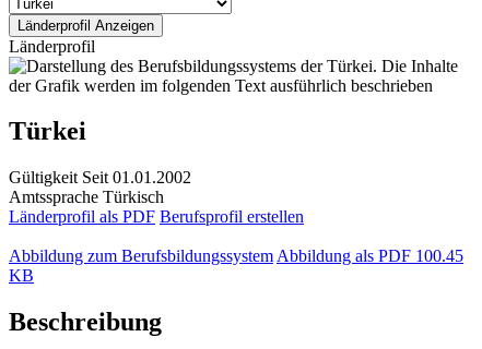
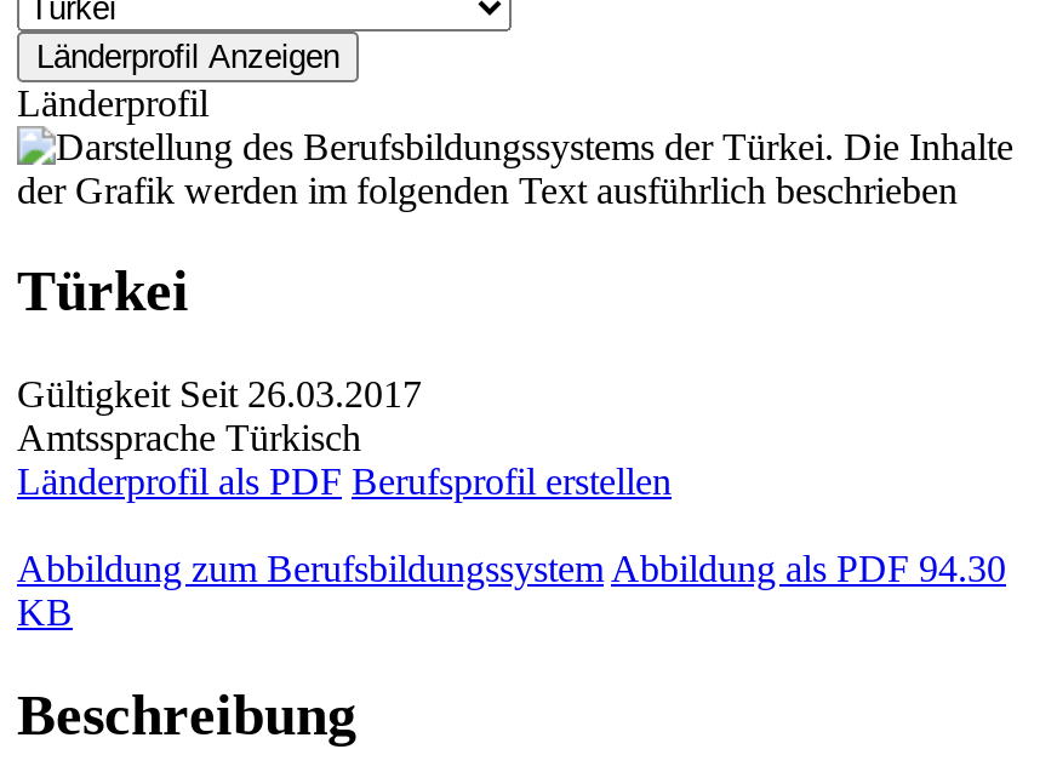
- Gültigkeit Seit 01.01.2002
+ Gültigkeit Seit 26.03.2017

- Abbildung zum Berufsbildungssystem Abbildung als PDF 100.45
+ Abbildung zum Berufsbildungssystem Abbildung als PDF 94.30
